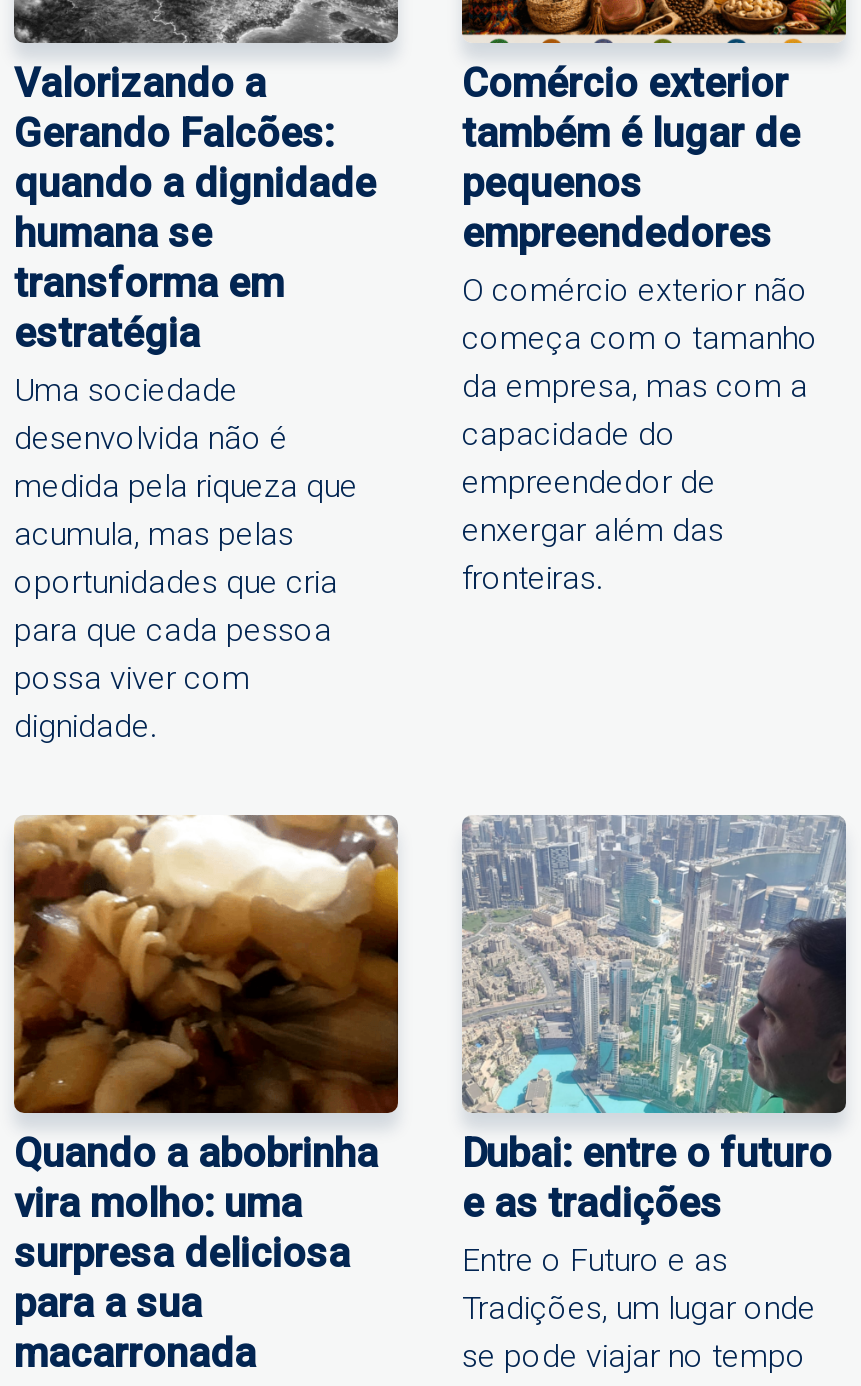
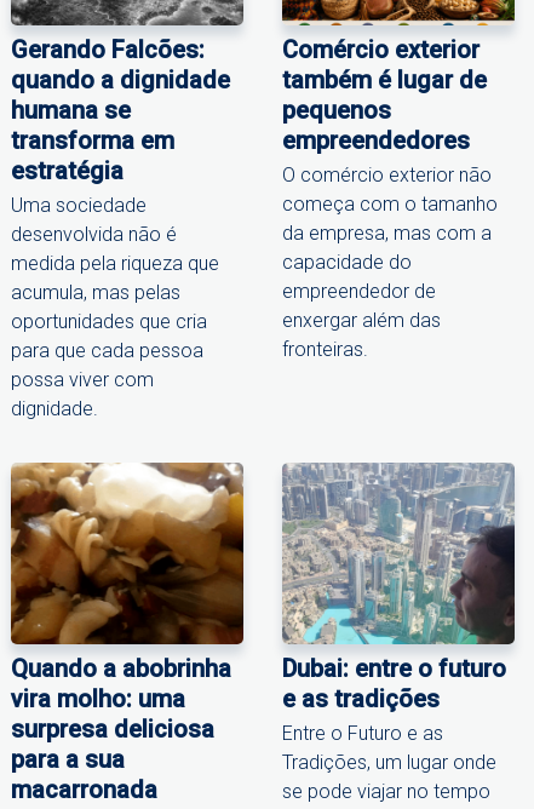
- Valorizando a
